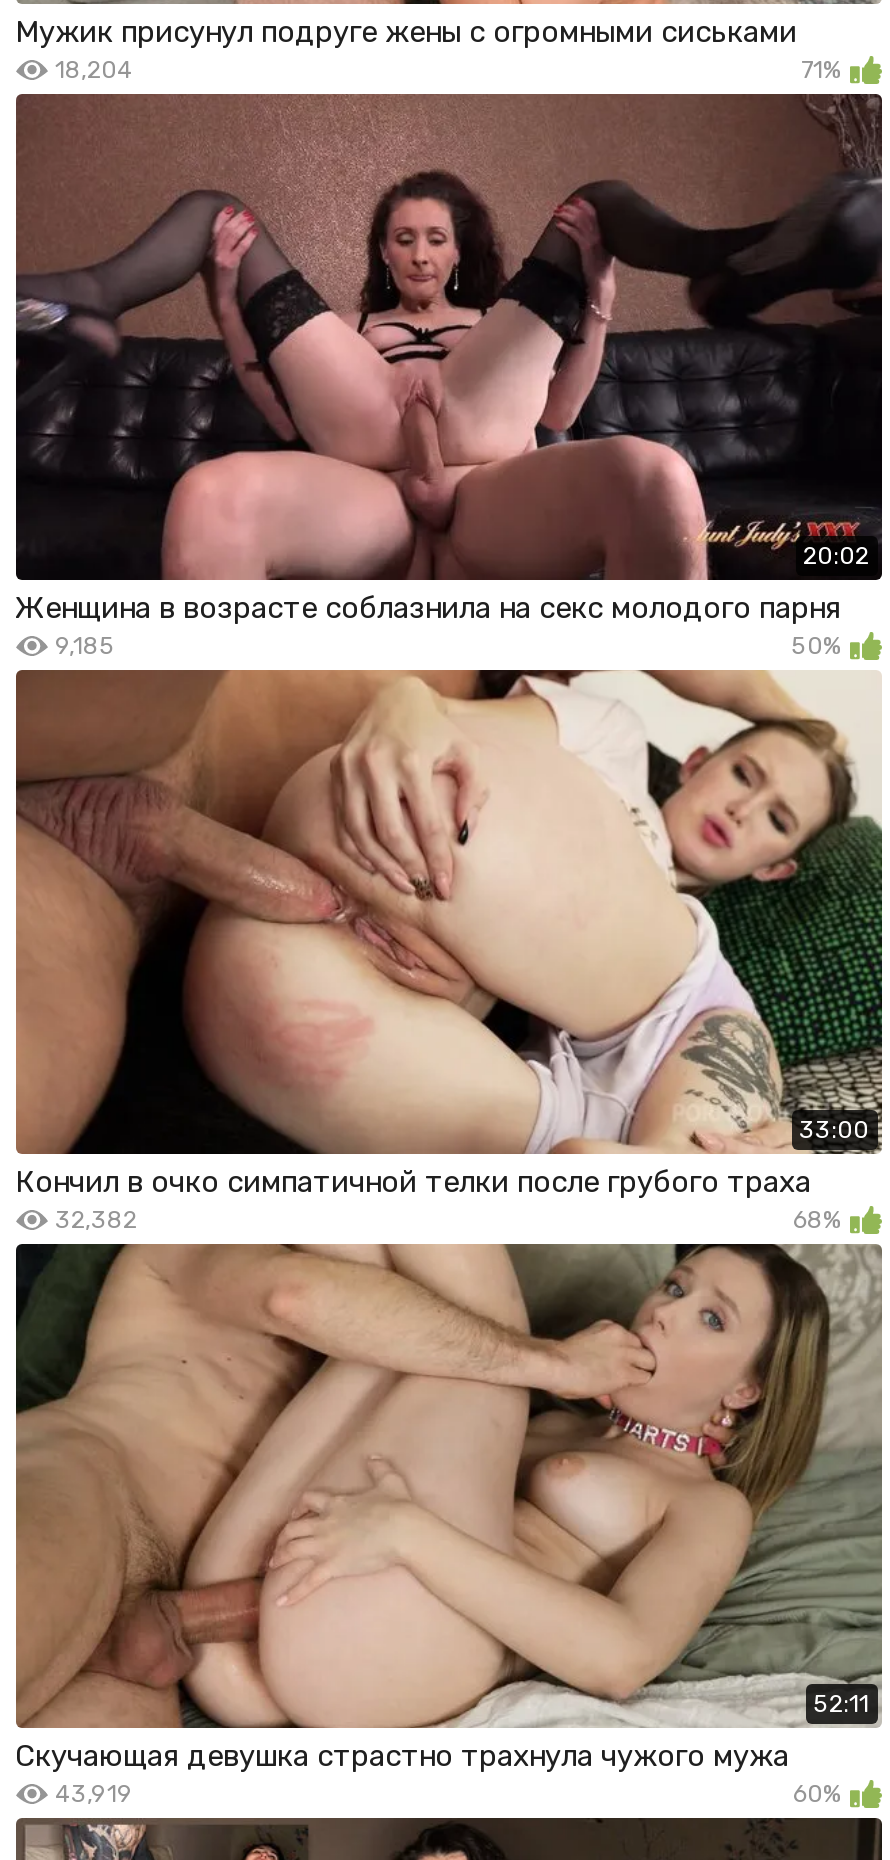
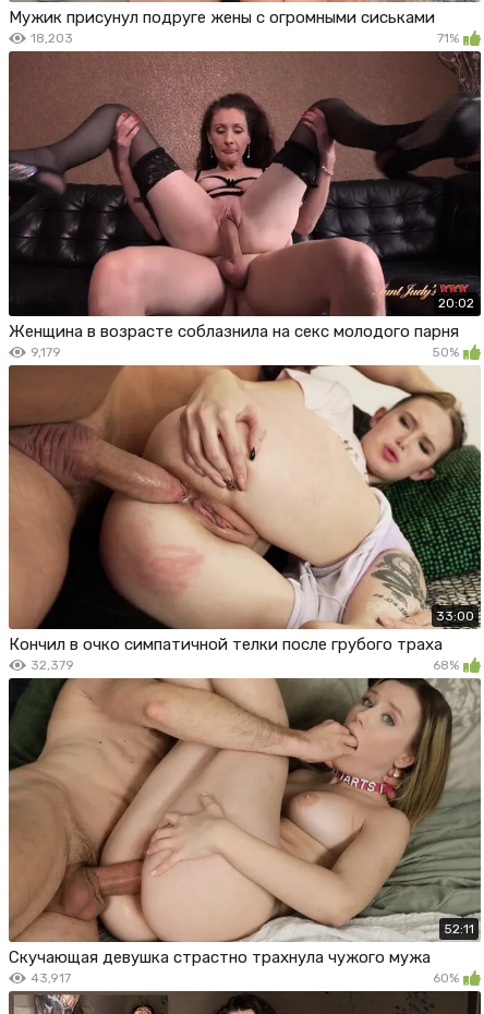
- 18,204
+ 18,203

- 9,185
+ 9,179

- 32,382
+ 32,379

- 43,919
+ 43,917
